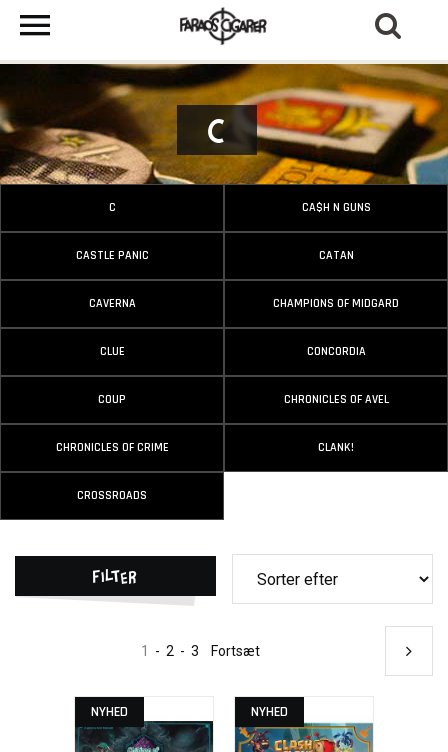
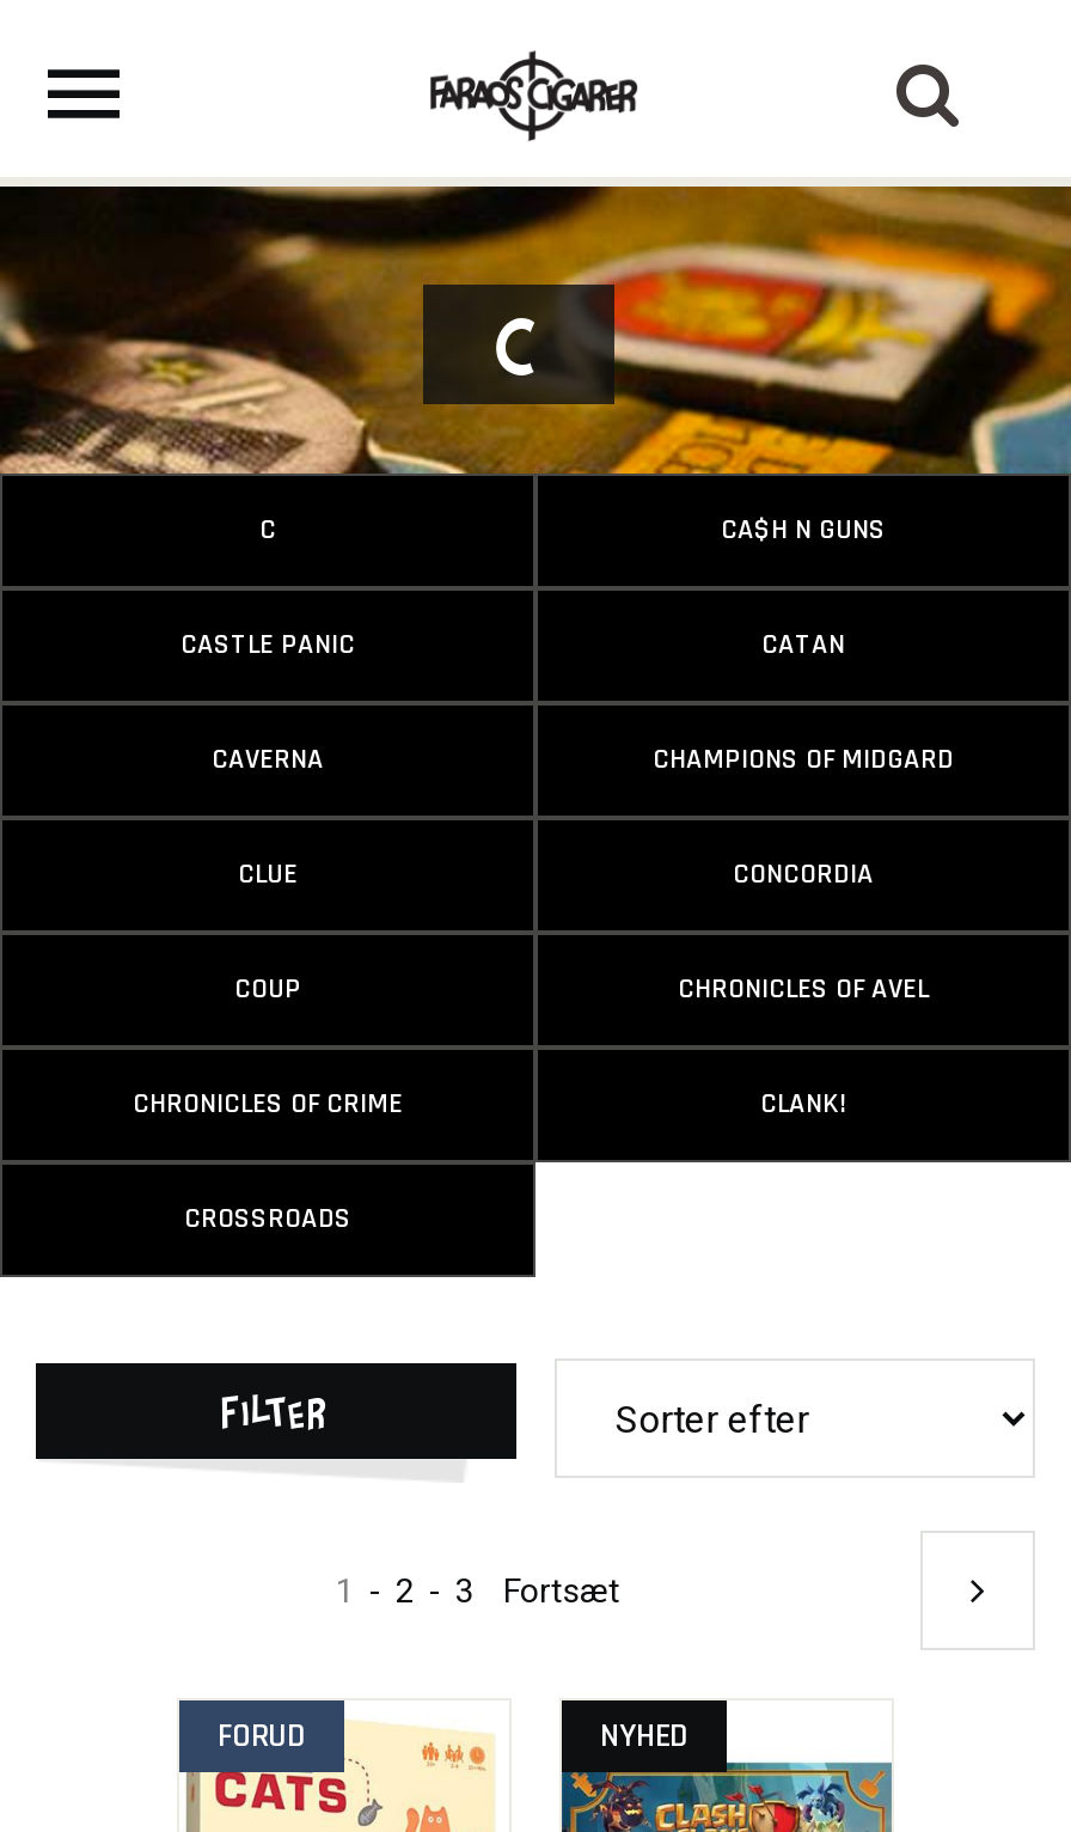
- NYHED
+ FORUD
